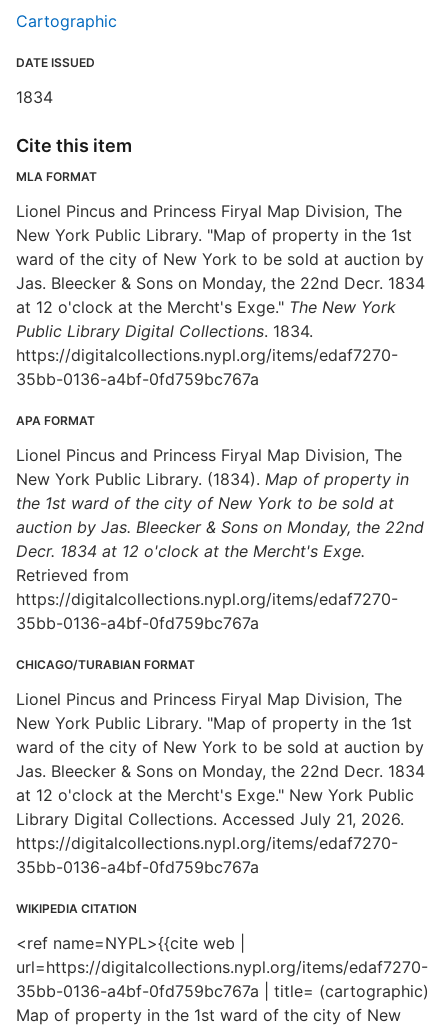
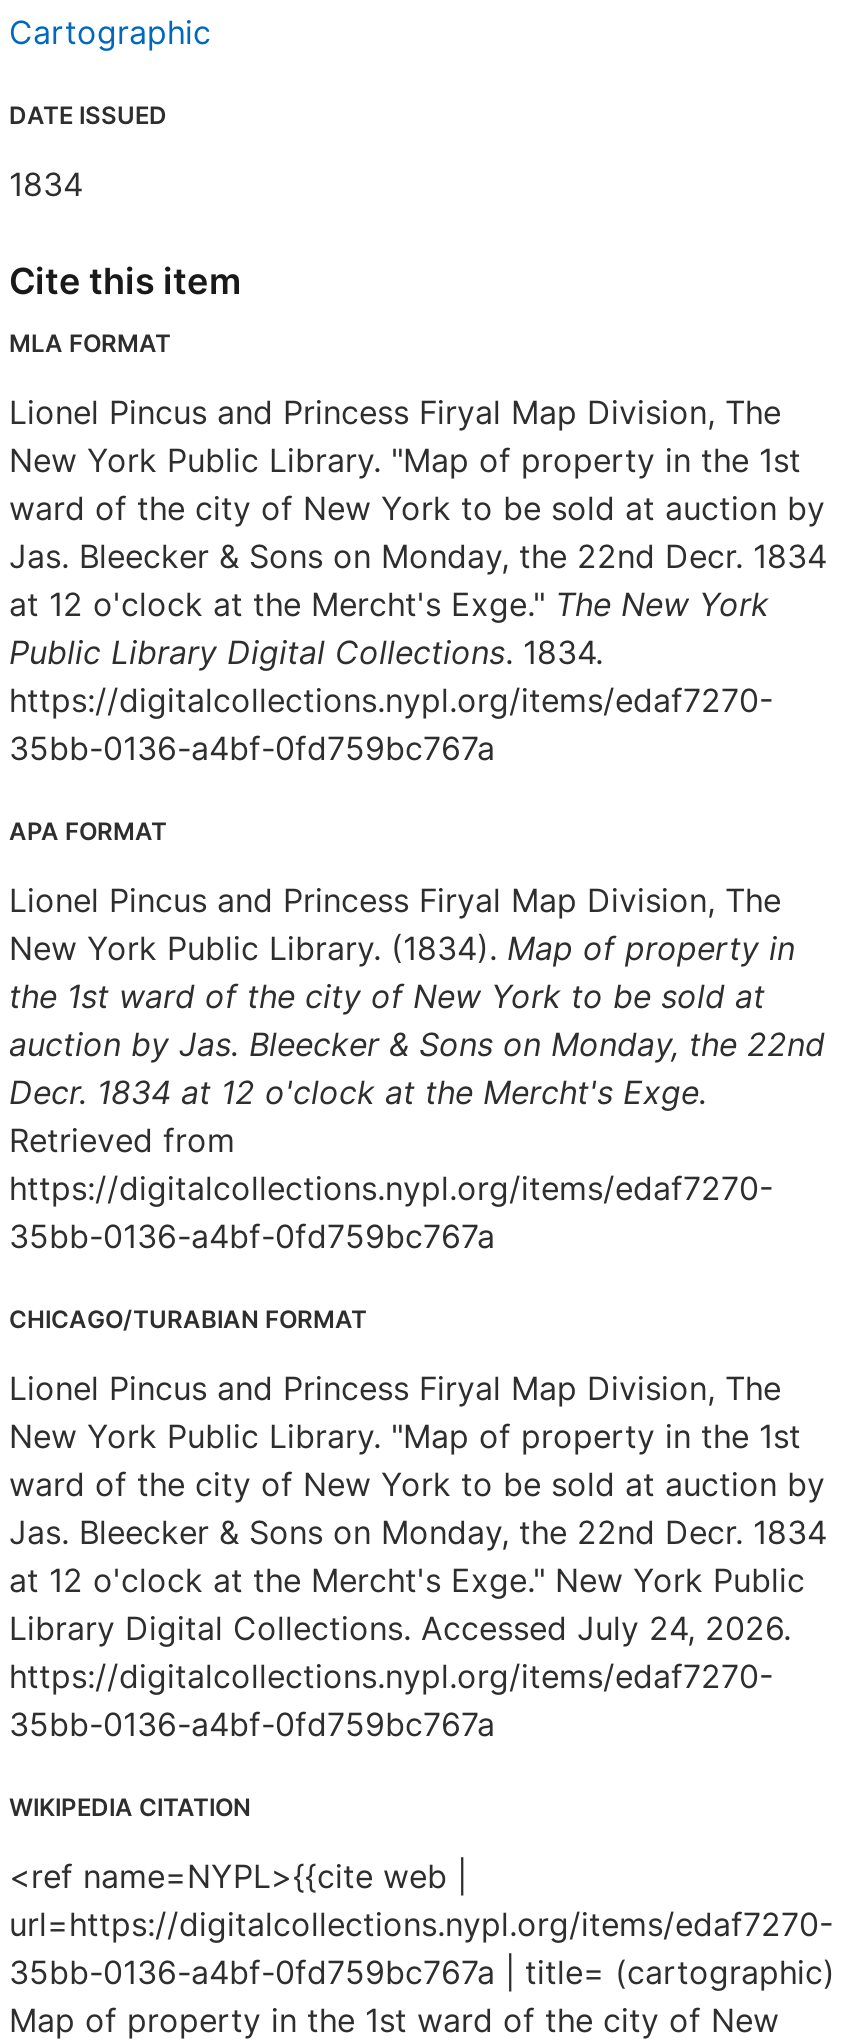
- Library Digital Collections. Accessed July 21, 2026.
+ Library Digital Collections. Accessed July 24, 2026.
